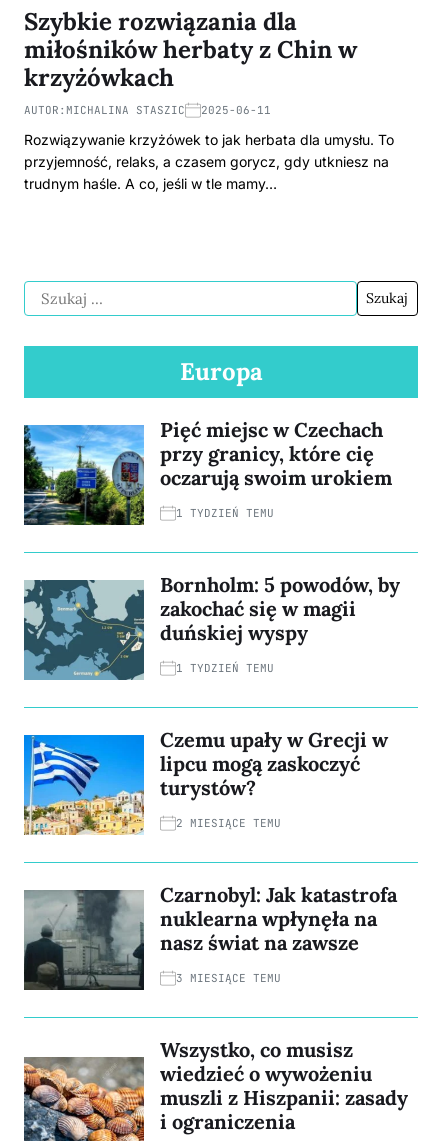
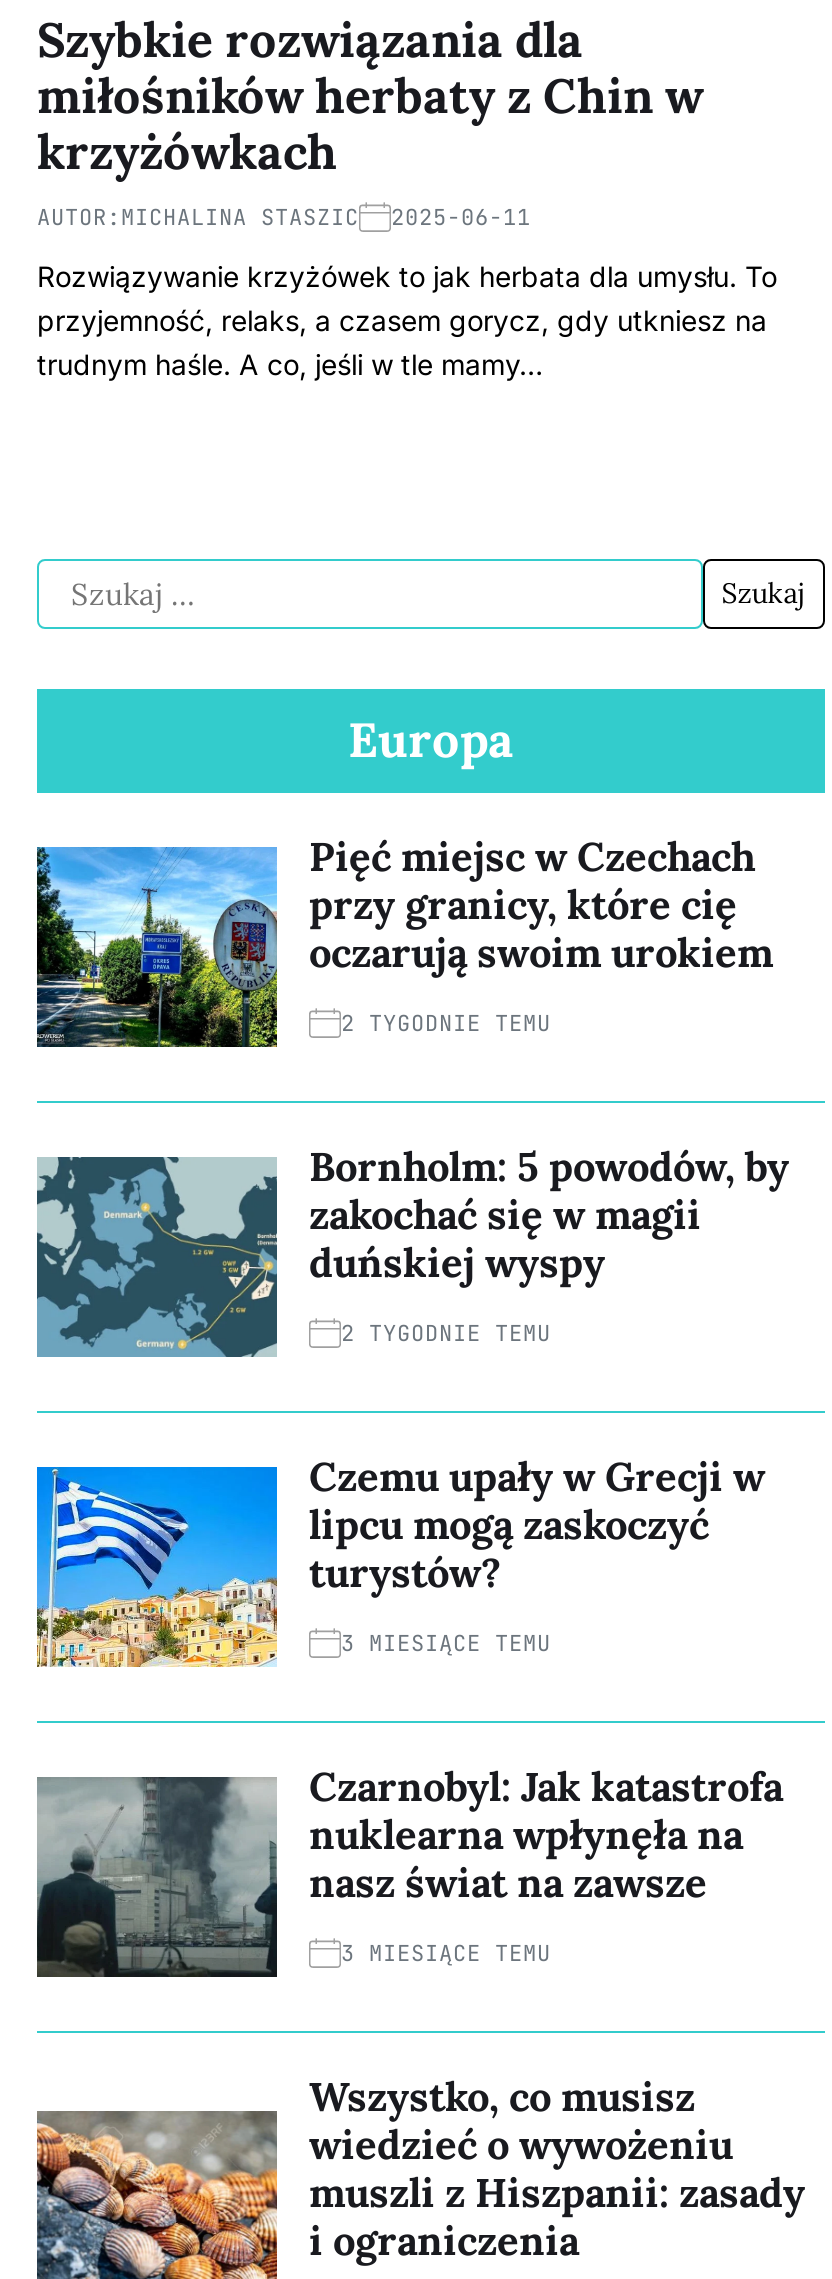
- 1 TYDZIEŃ TEMU
+ 2 TYGODNIE TEMU

- 1 TYDZIEŃ TEMU
+ 2 TYGODNIE TEMU

- 2 MIESIĄCE TEMU
+ 3 MIESIĄCE TEMU
